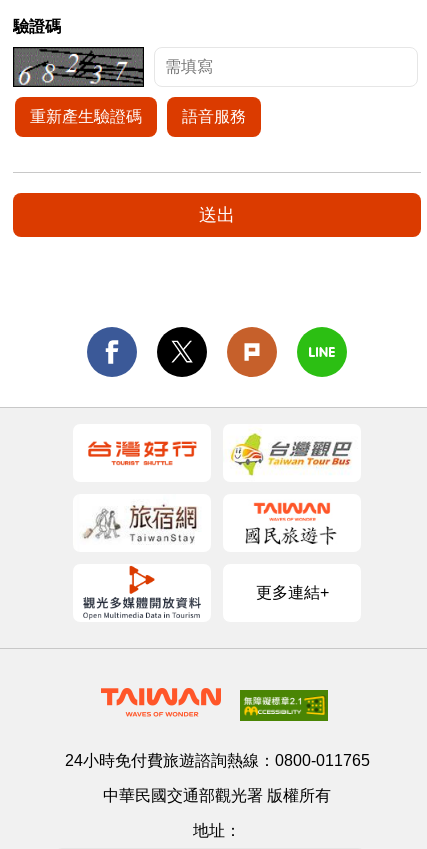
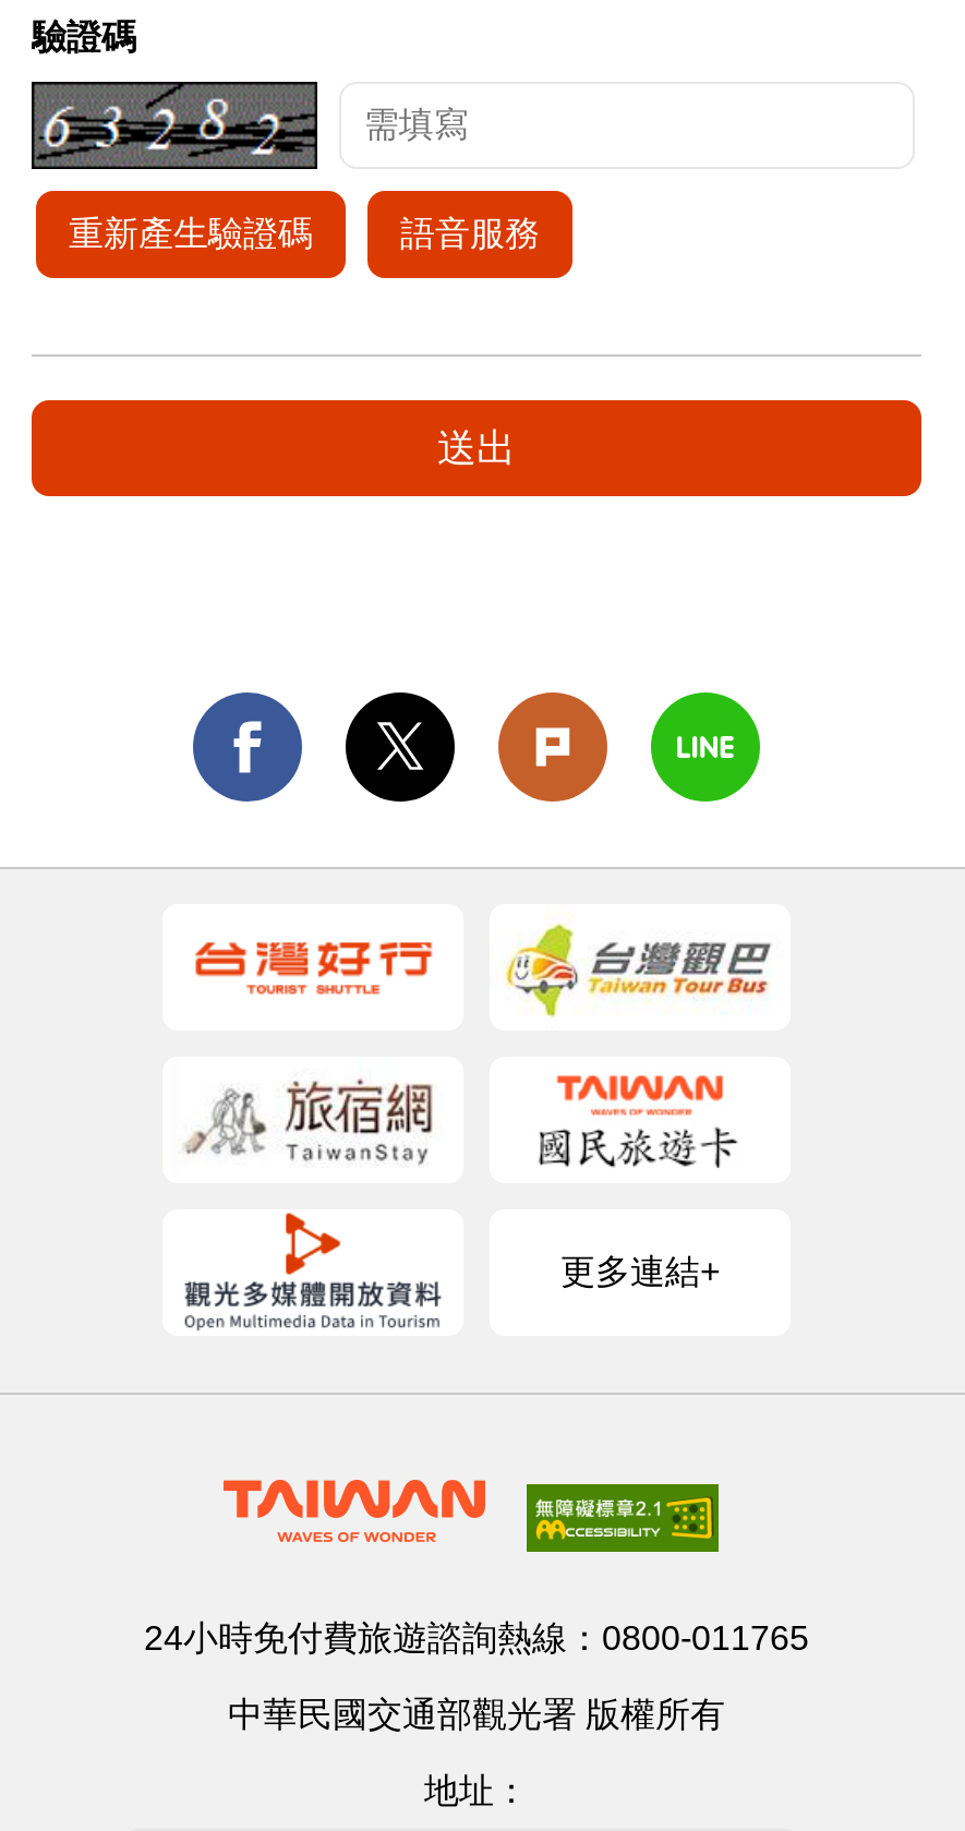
- [image]
+ [image]
